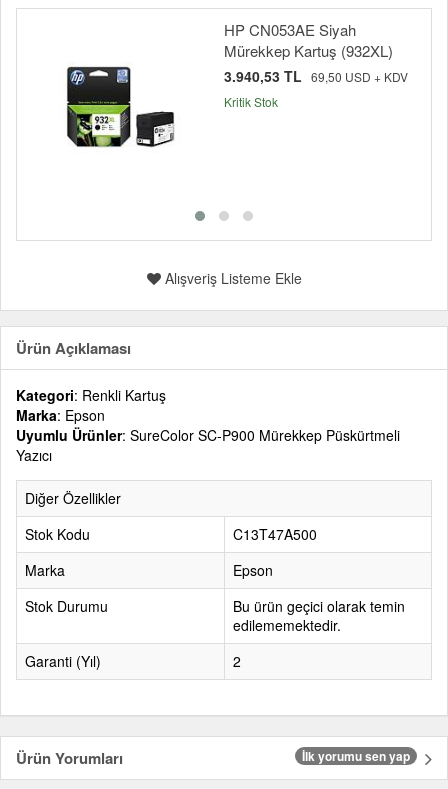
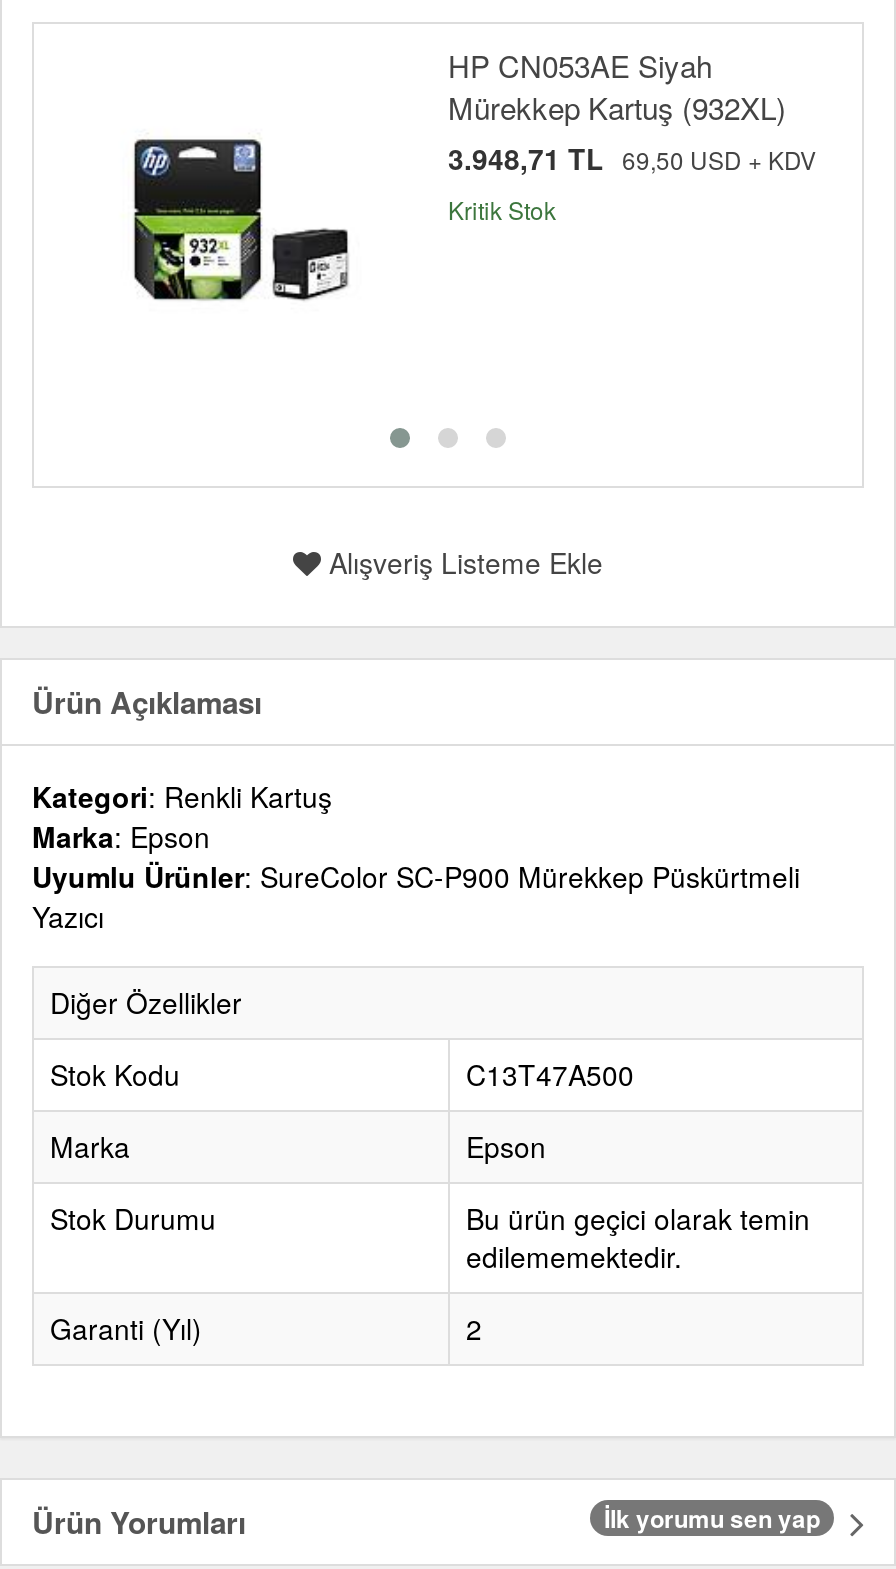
- 3.940,53 TL 69,50 USD + KDV
+ 3.948,71 TL 69,50 USD + KDV
